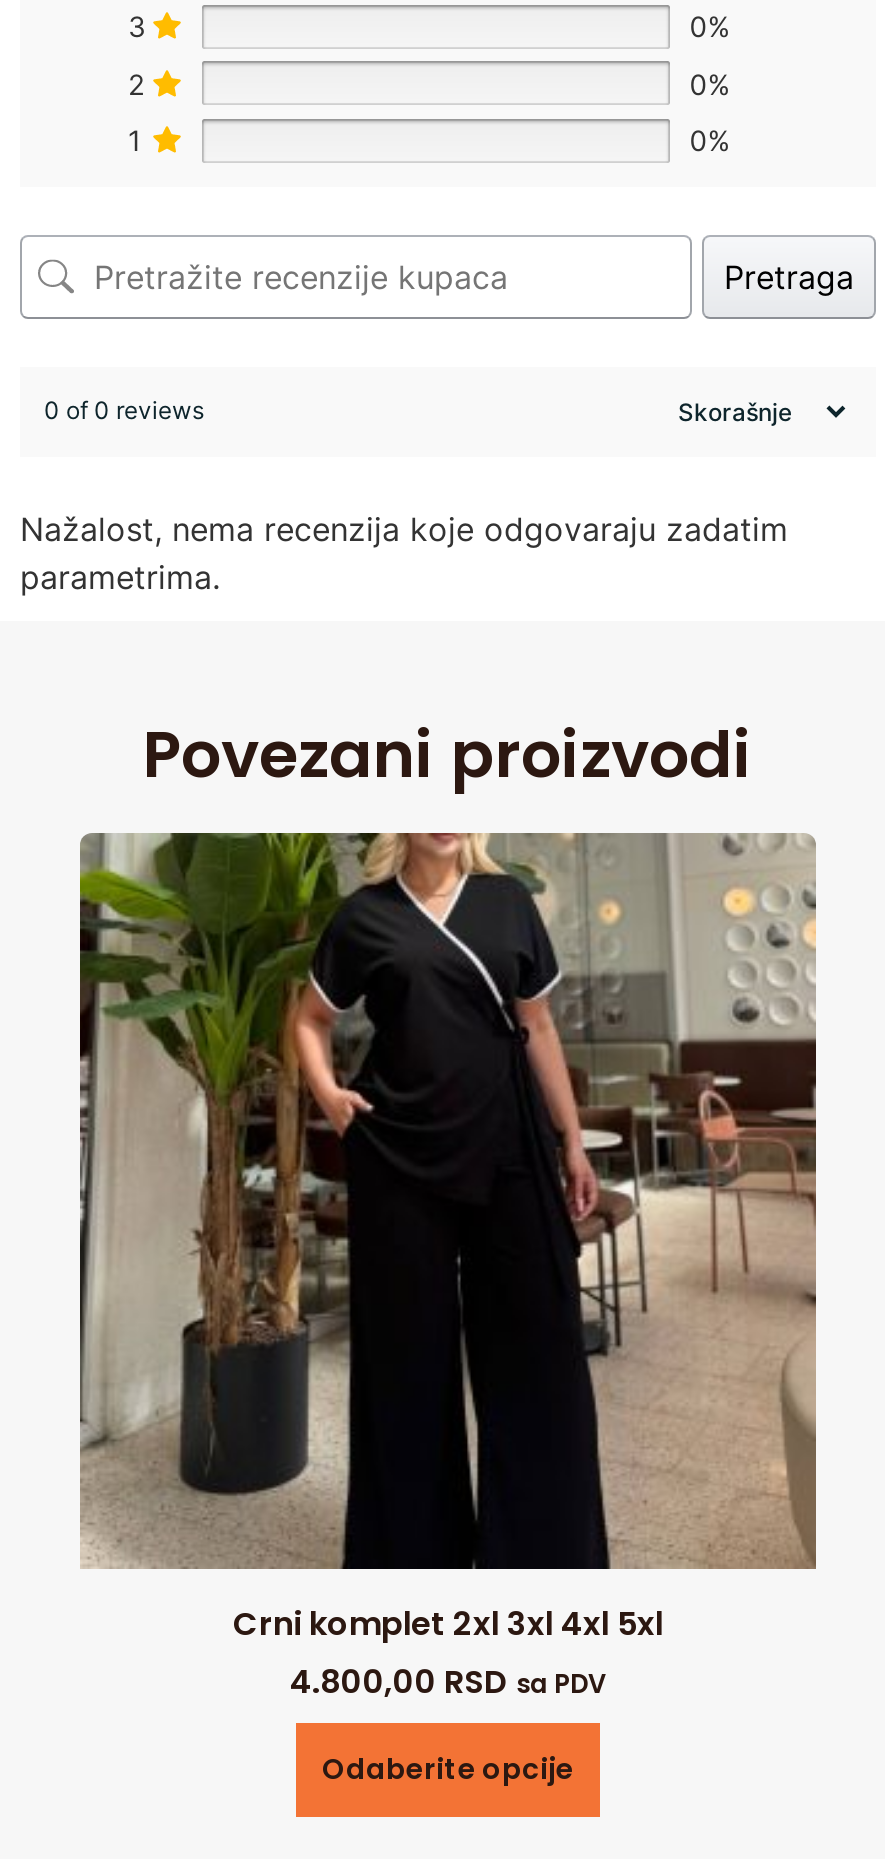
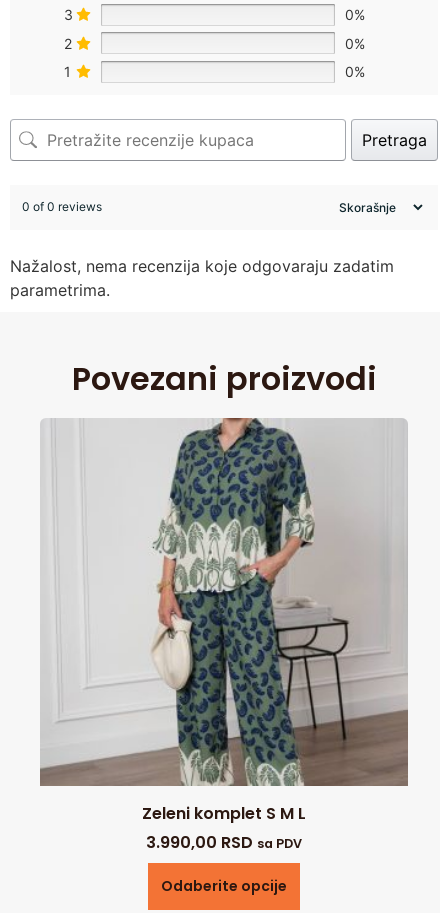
- [image]
- Crni komplet 2xl 3xl 4xl 5xl
- 4.800,00 RSD sa PDV
+ [image]
+ Zeleni komplet S M L
+ 3.990,00 RSD sa PDV
